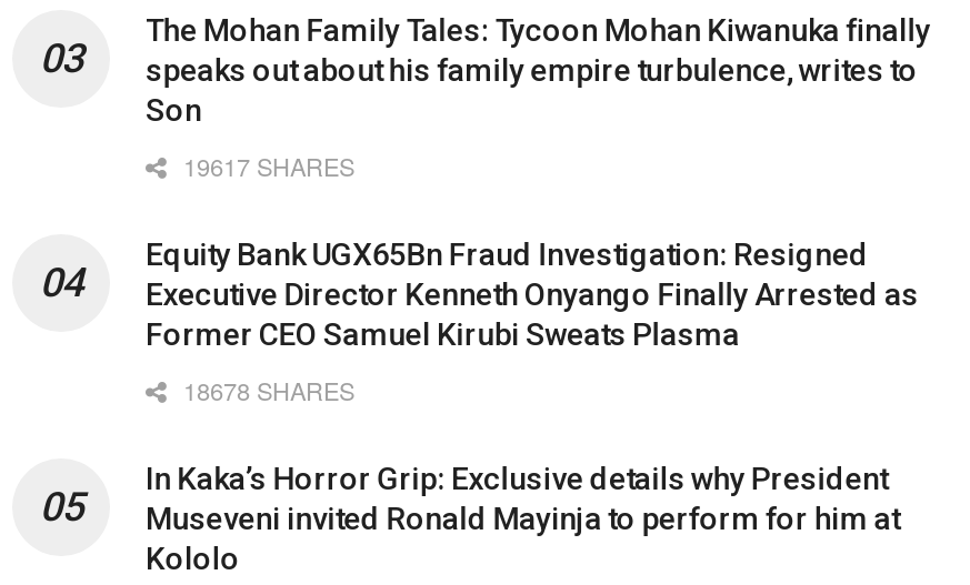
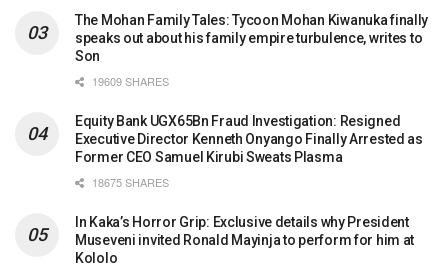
- 19617 SHARES
+ 19609 SHARES

- 18678 SHARES
+ 18675 SHARES
